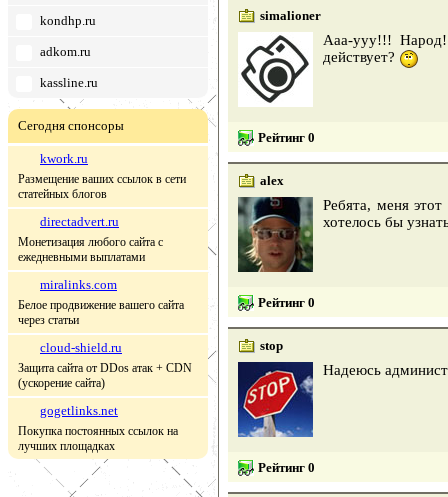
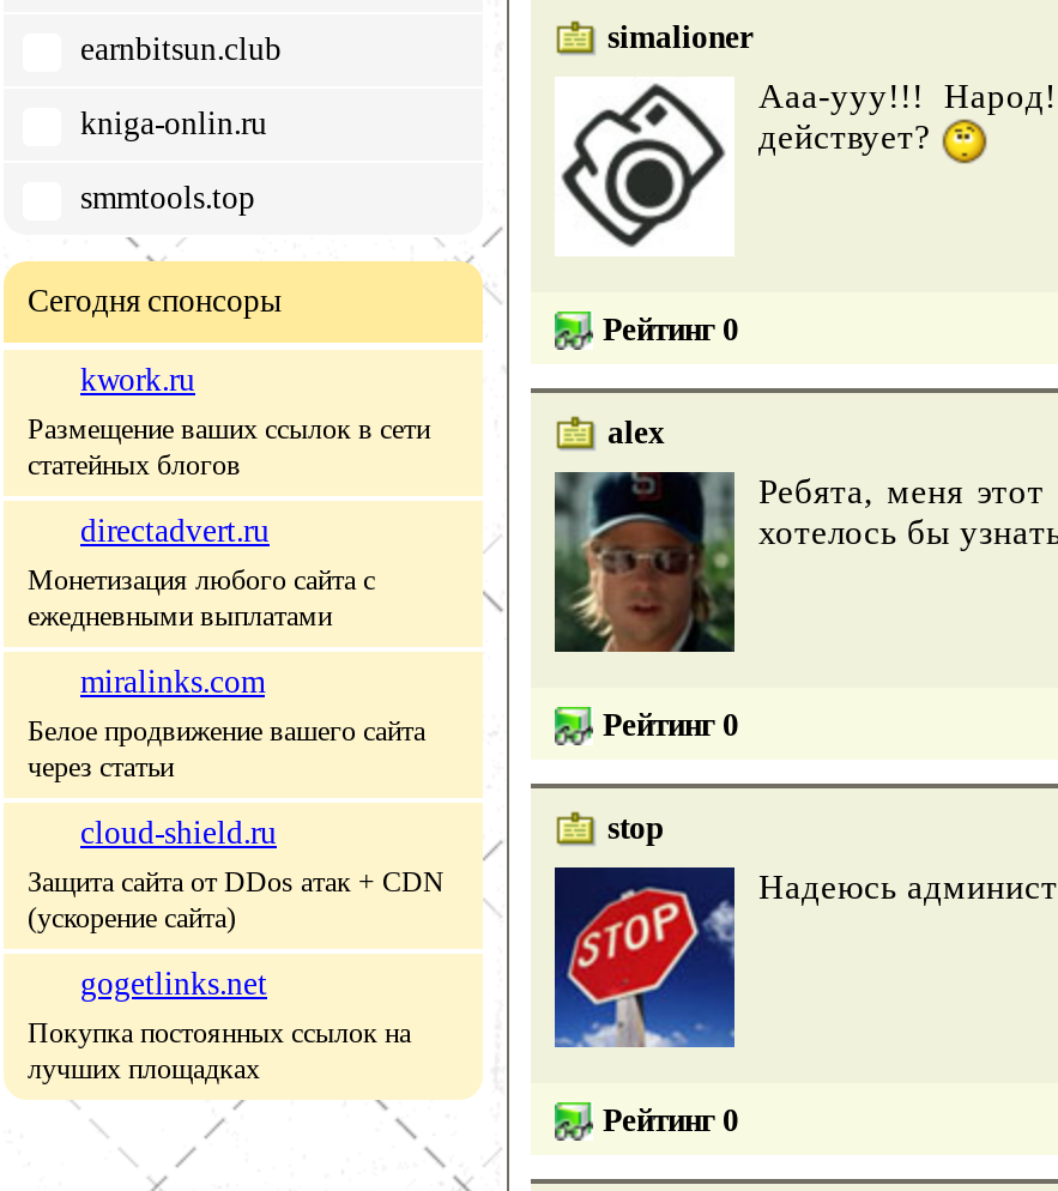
- kondhp.ru
+ earnbitsun.club

- adkom.ru
+ kniga-onlin.ru

- kassline.ru
+ smmtools.top
